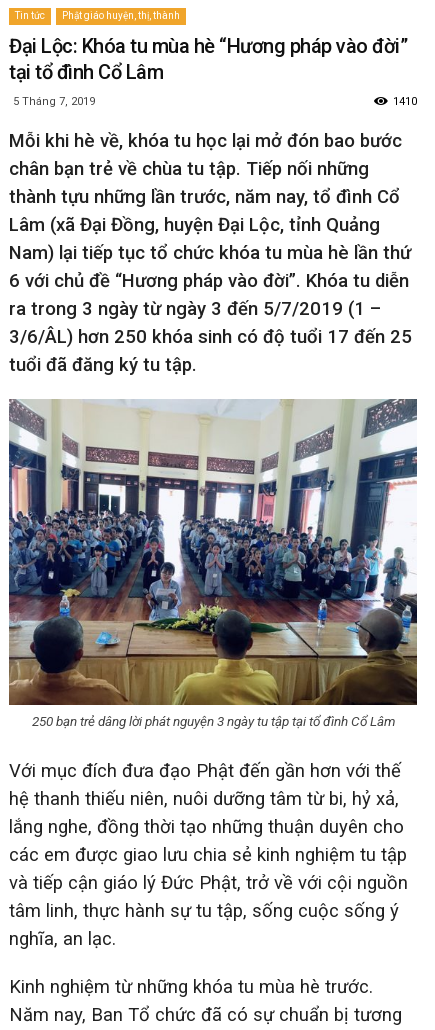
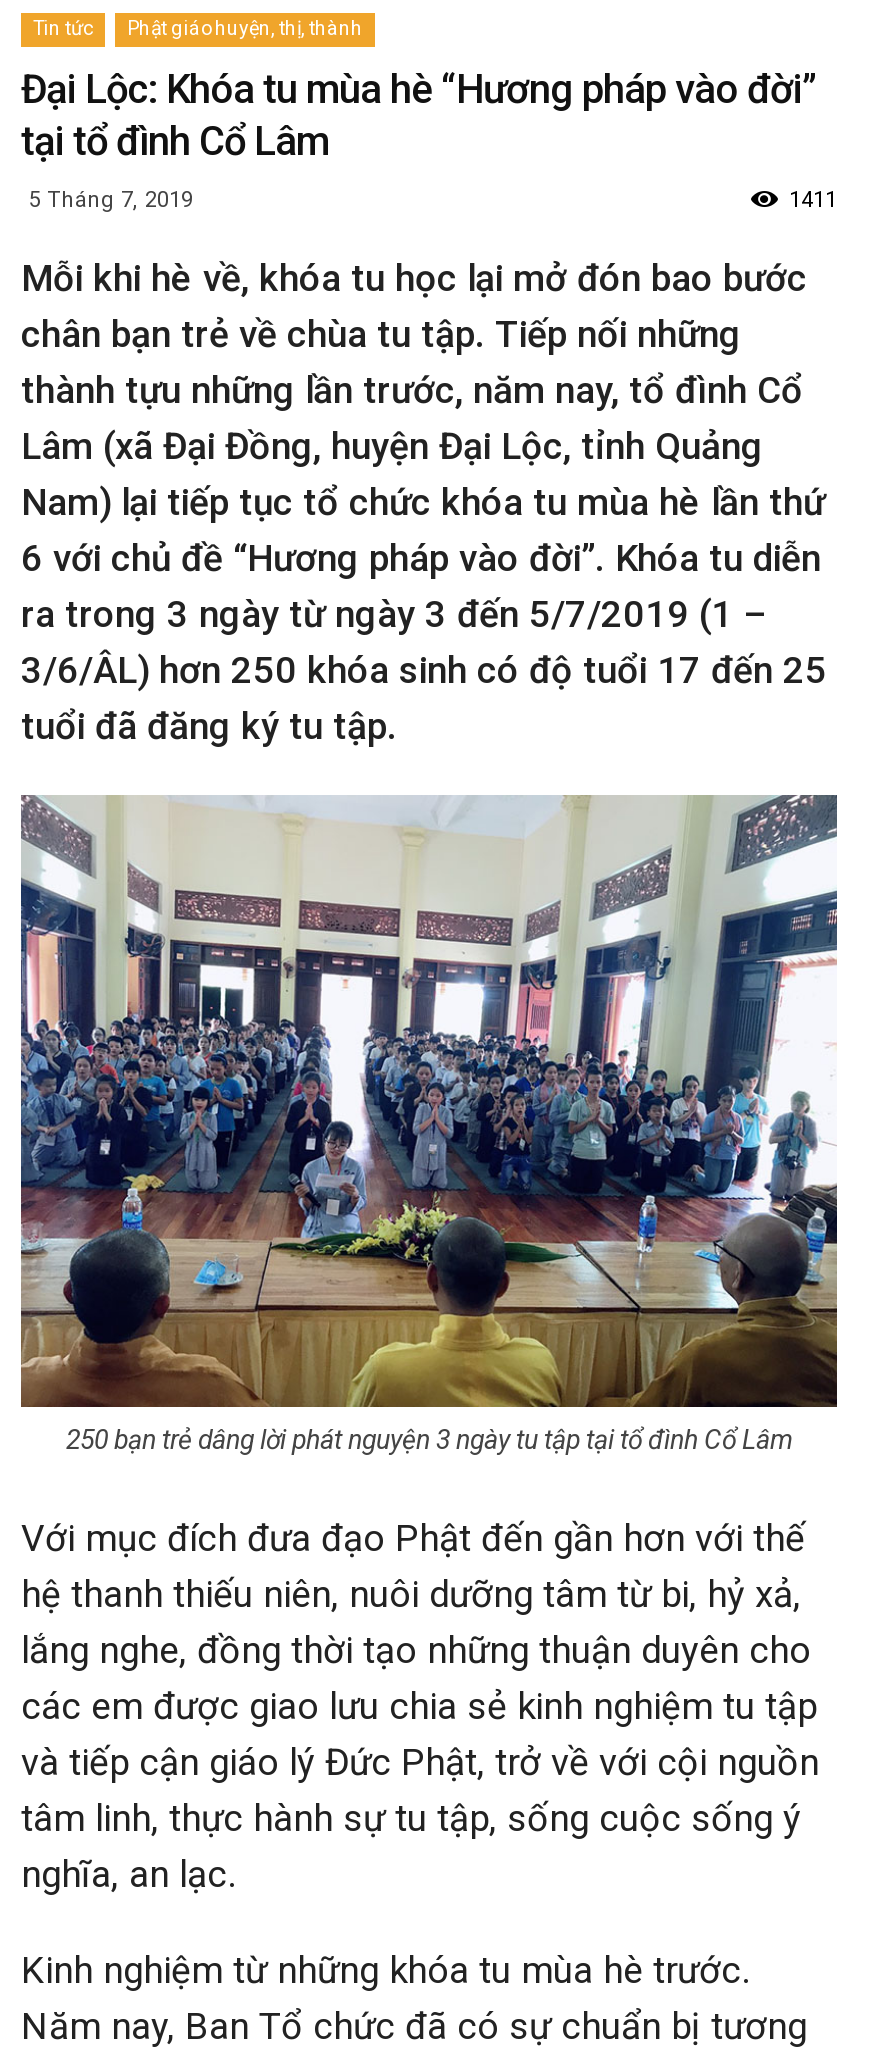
- 1410
+ 1411
